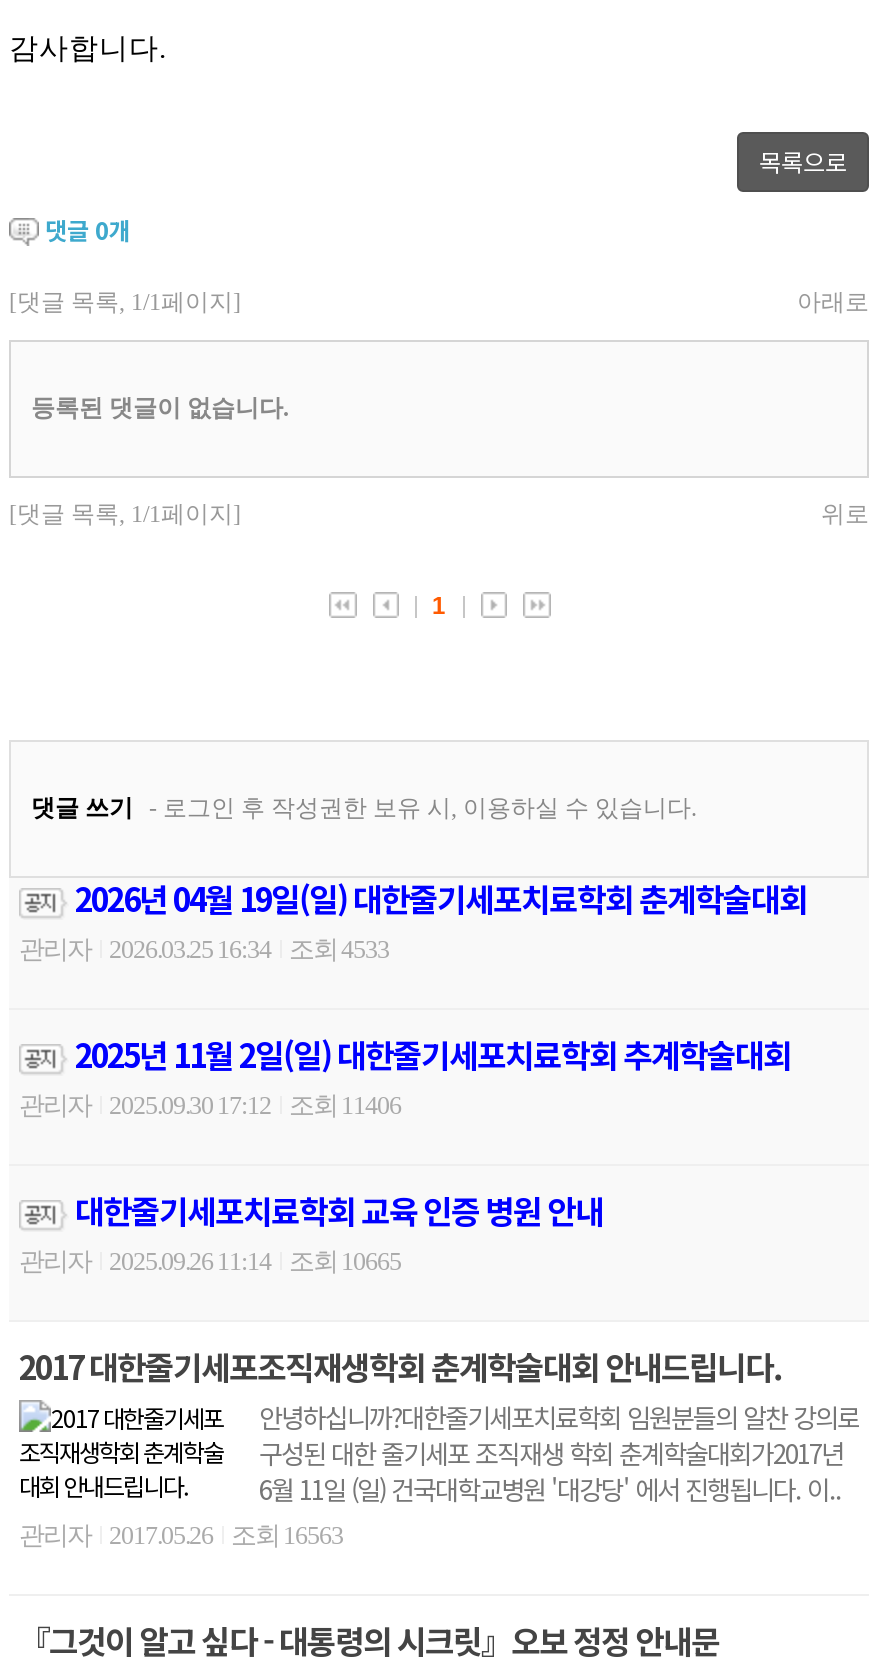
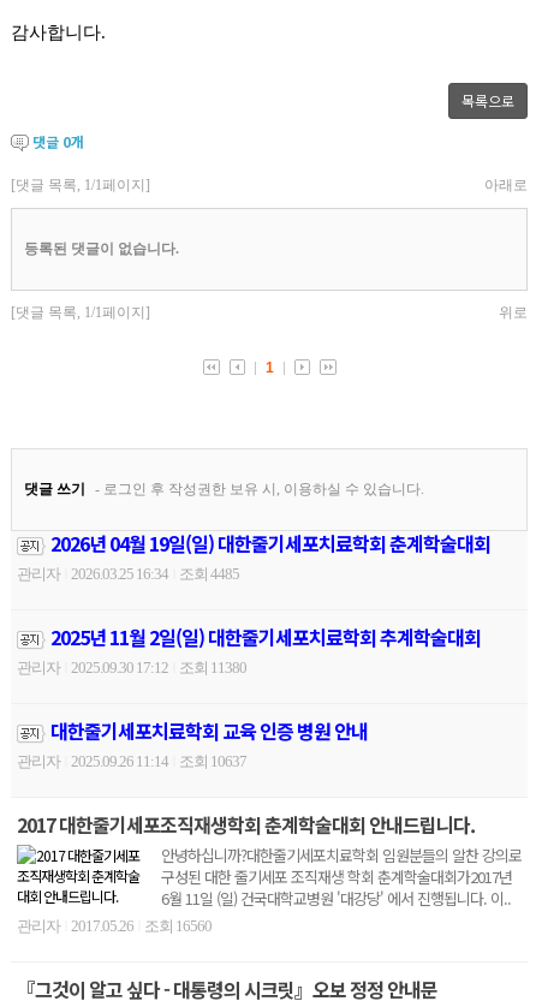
- 관리자 2026.03.25 16:34 조회 4533
+ 관리자 2026.03.25 16:34 조회 4485

- 관리자 2025.09.30 17:12 조회 11406
+ 관리자 2025.09.30 17:12 조회 11380

- 관리자 2025.09.26 11:14 조회 10665
+ 관리자 2025.09.26 11:14 조회 10637

- 관리자 2017.05.26 조회 16563
+ 관리자 2017.05.26 조회 16560
